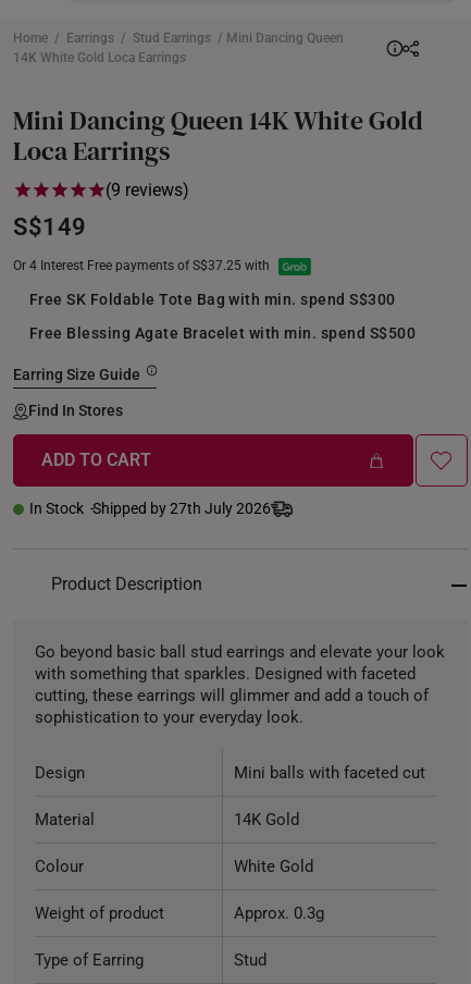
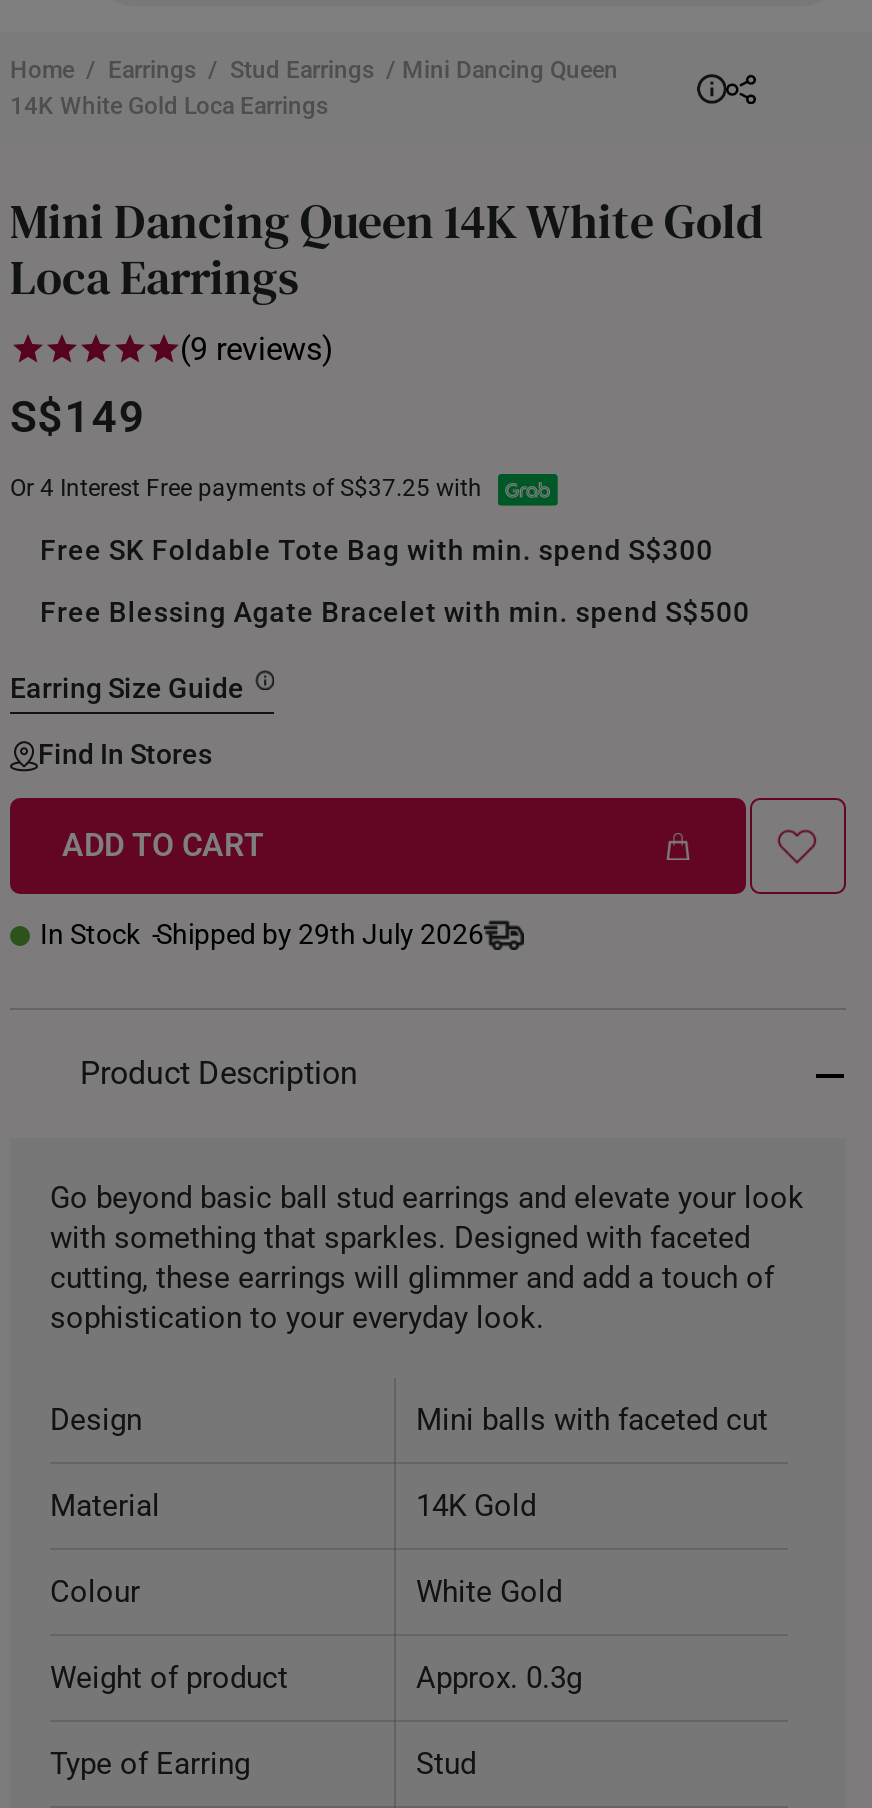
- In Stock Shipped by 27th July 2026
+ In Stock Shipped by 29th July 2026
